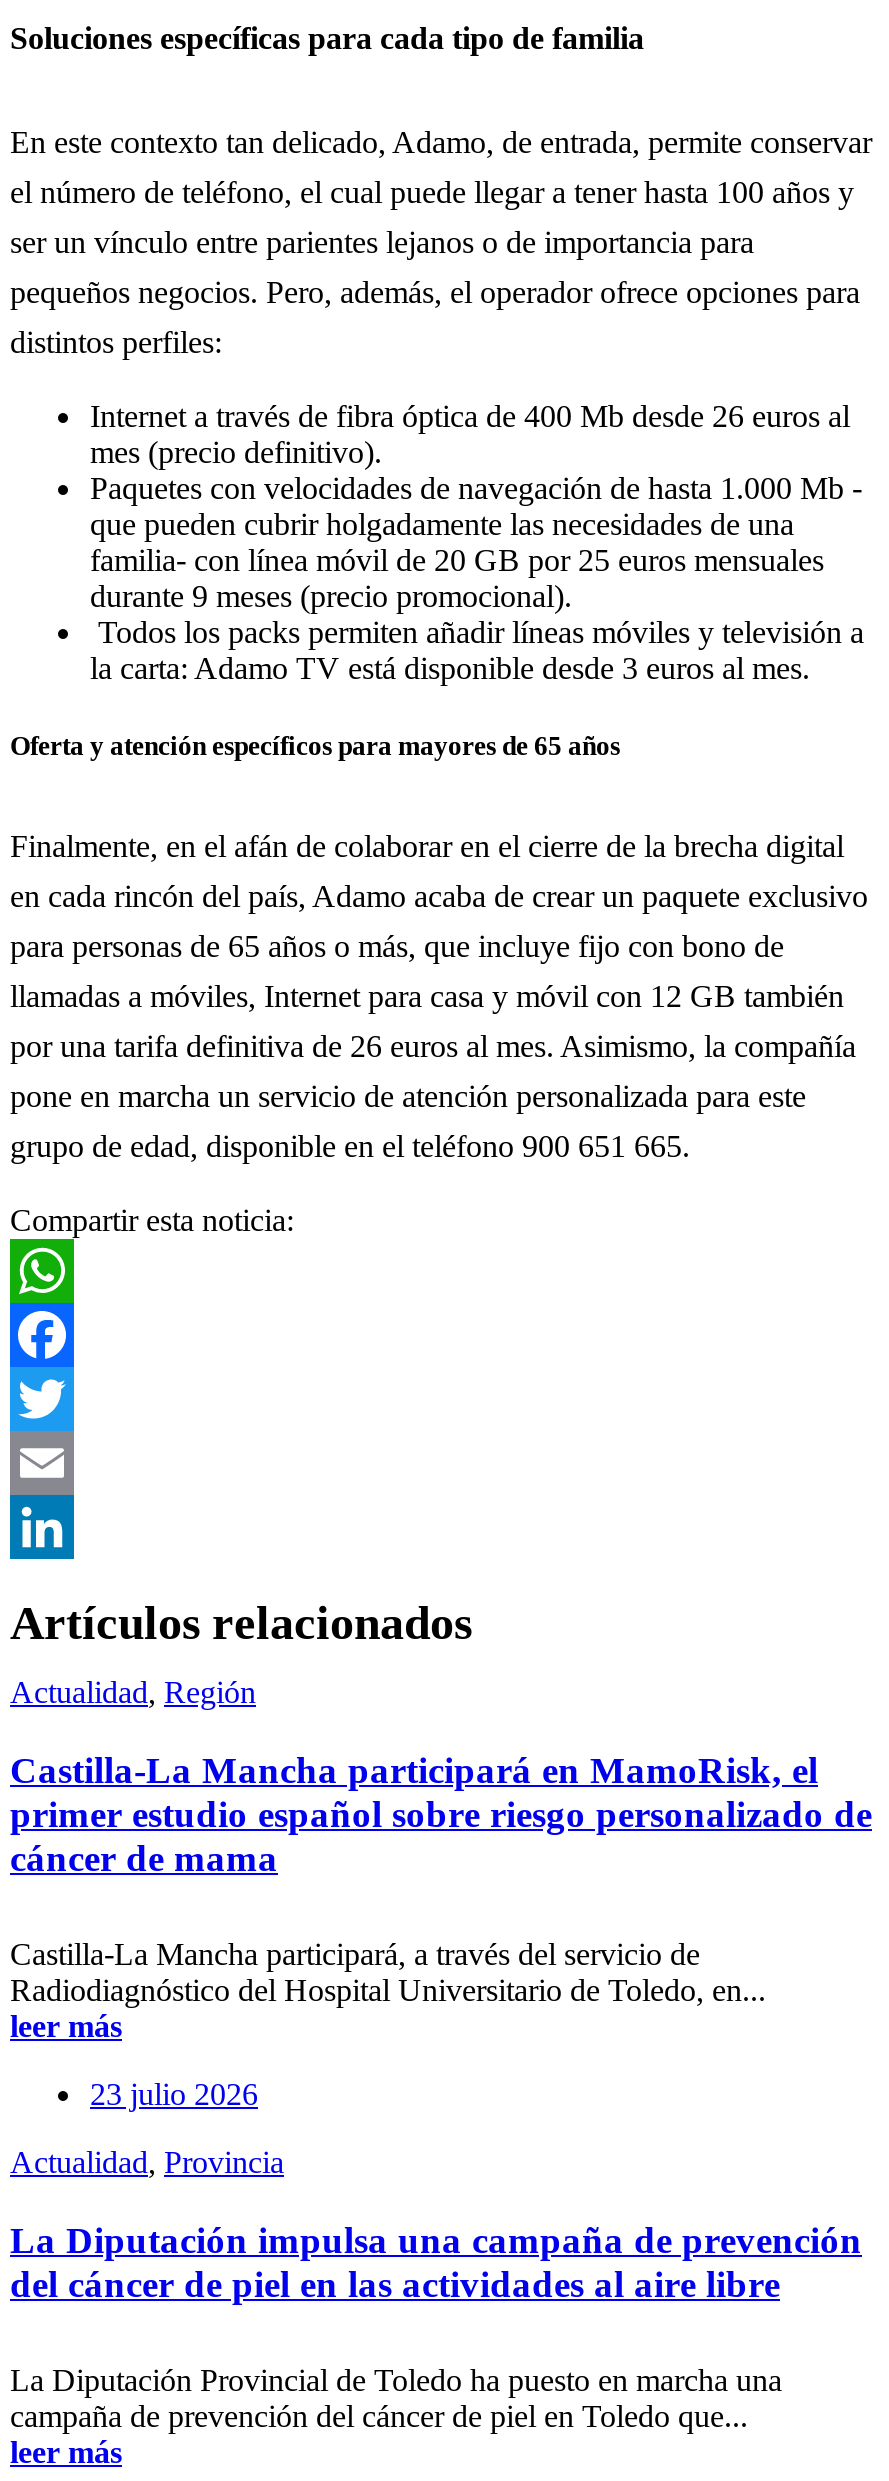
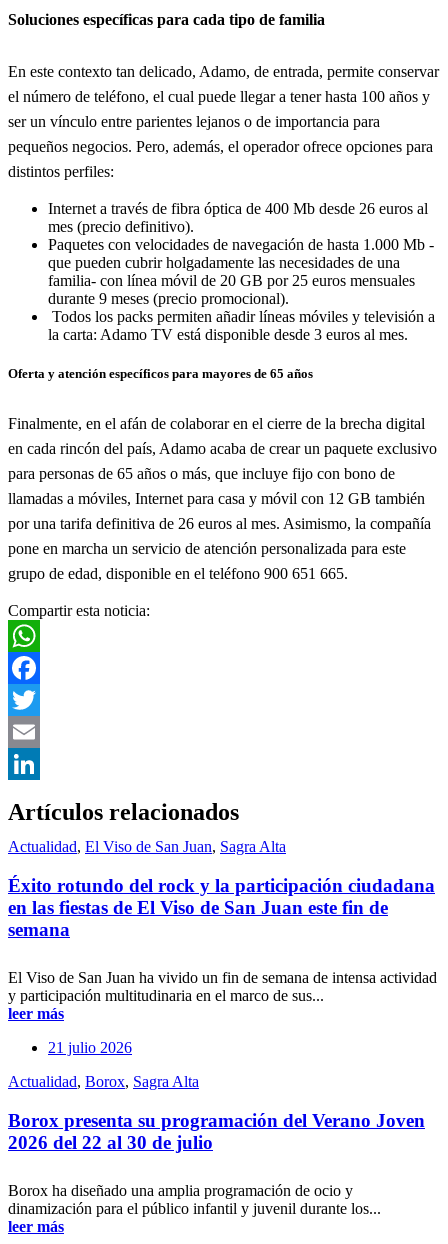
- Actualidad, Región
+ Actualidad, El Viso de San Juan, Sagra Alta

- Castilla-La Mancha participará en MamoRisk, el
- primer estudio español sobre riesgo personalizado de
- cáncer de mama
+ Éxito rotundo del rock y la participación ciudadana
+ en las fiestas de El Viso de San Juan este fin de
+ semana

- Castilla-La Mancha participará, a través del servicio de
- Radiodiagnóstico del Hospital Universitario de Toledo, en...
+ El Viso de San Juan ha vivido un fin de semana de intensa actividad
+ y participación multitudinaria en el marco de sus...

- 23 julio 2026
+ 21 julio 2026

- Actualidad, Provincia
+ Actualidad, Borox, Sagra Alta

- La Diputación impulsa una campaña de prevención
- del cáncer de piel en las actividades al aire libre
+ Borox presenta su programación del Verano Joven
+ 2026 del 22 al 30 de julio

- La Diputación Provincial de Toledo ha puesto en marcha una
- campaña de prevención del cáncer de piel en Toledo que...
+ Borox ha diseñado una amplia programación de ocio y
+ dinamización para el público infantil y juvenil durante los...
